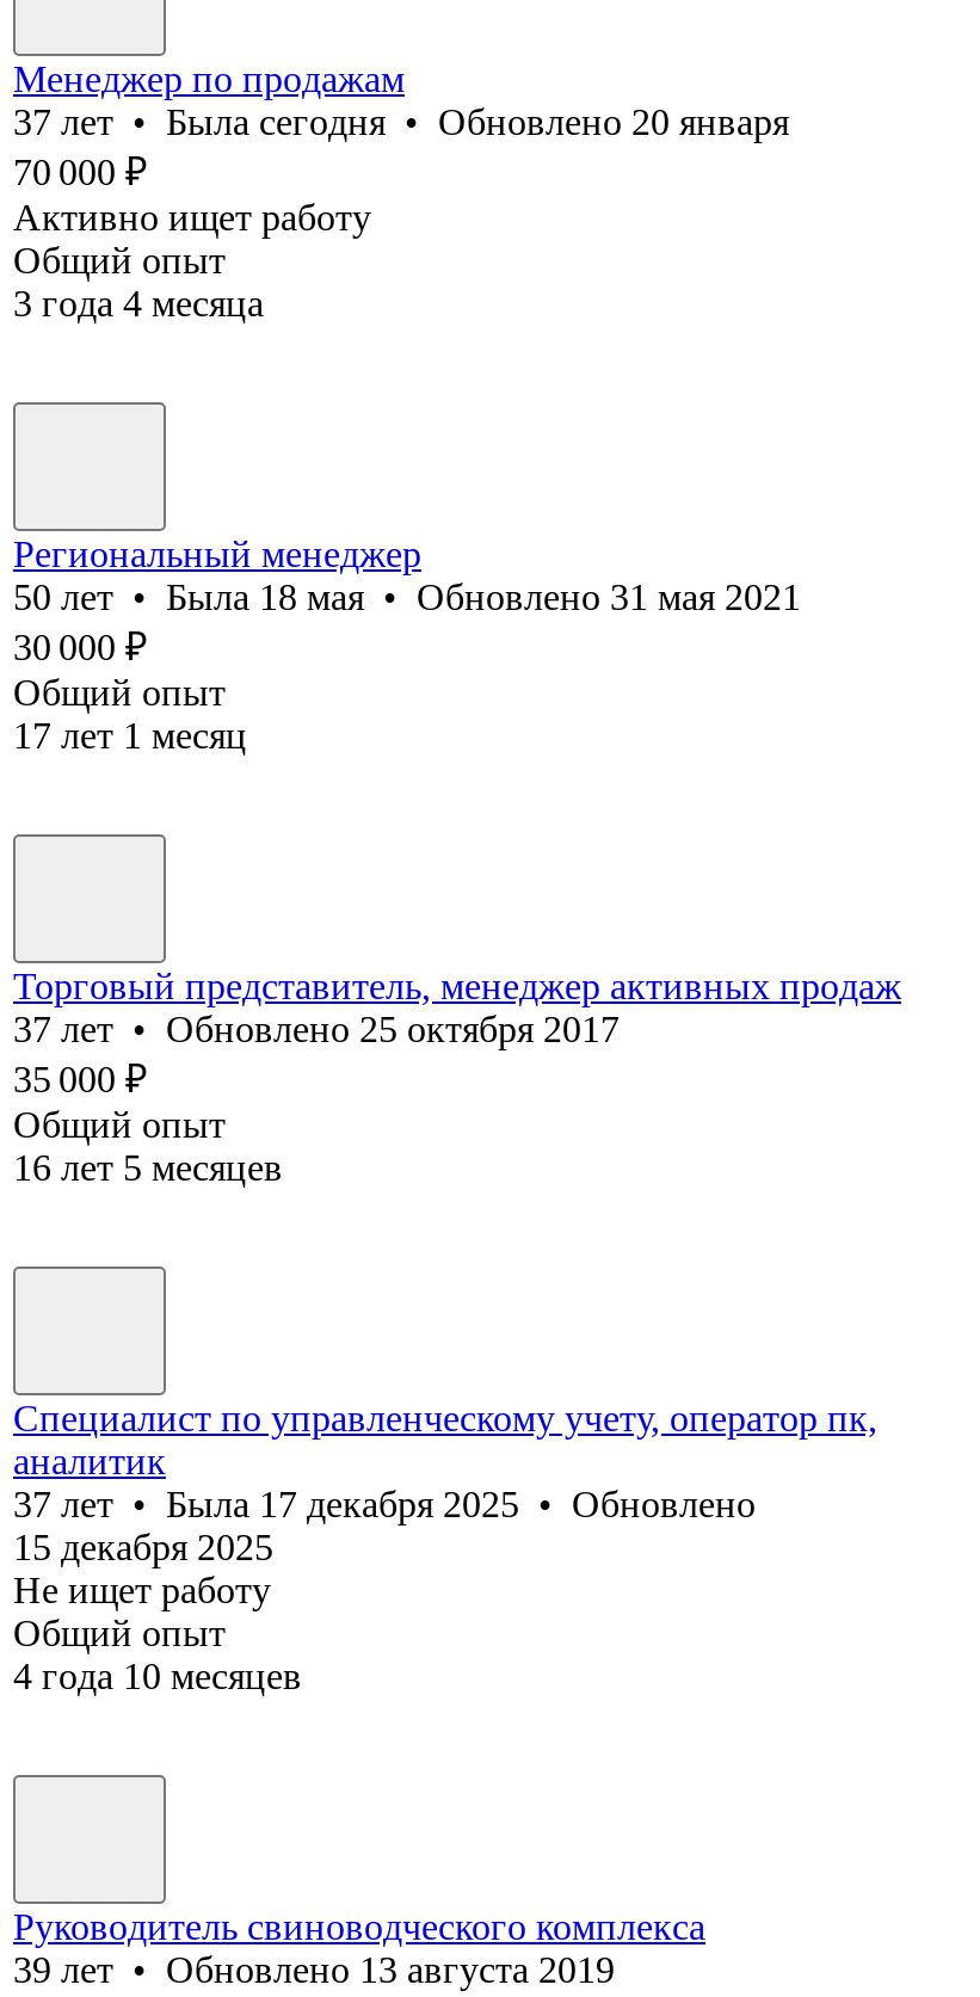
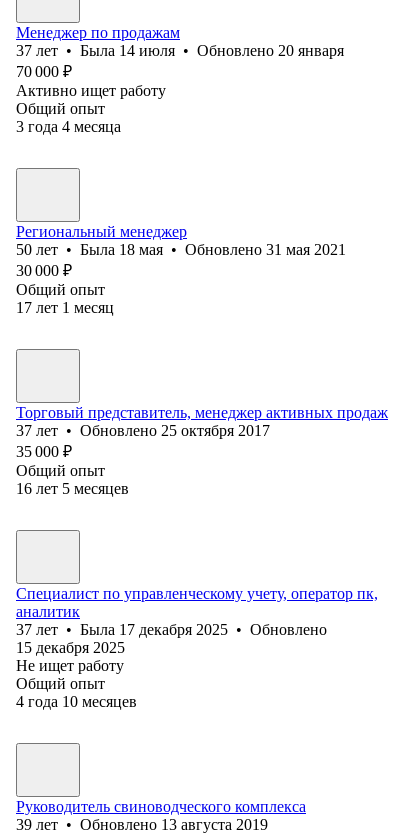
- 37 лет • Была сегодня • Обновлено 20 января
+ 37 лет • Была 14 июля • Обновлено 20 января
